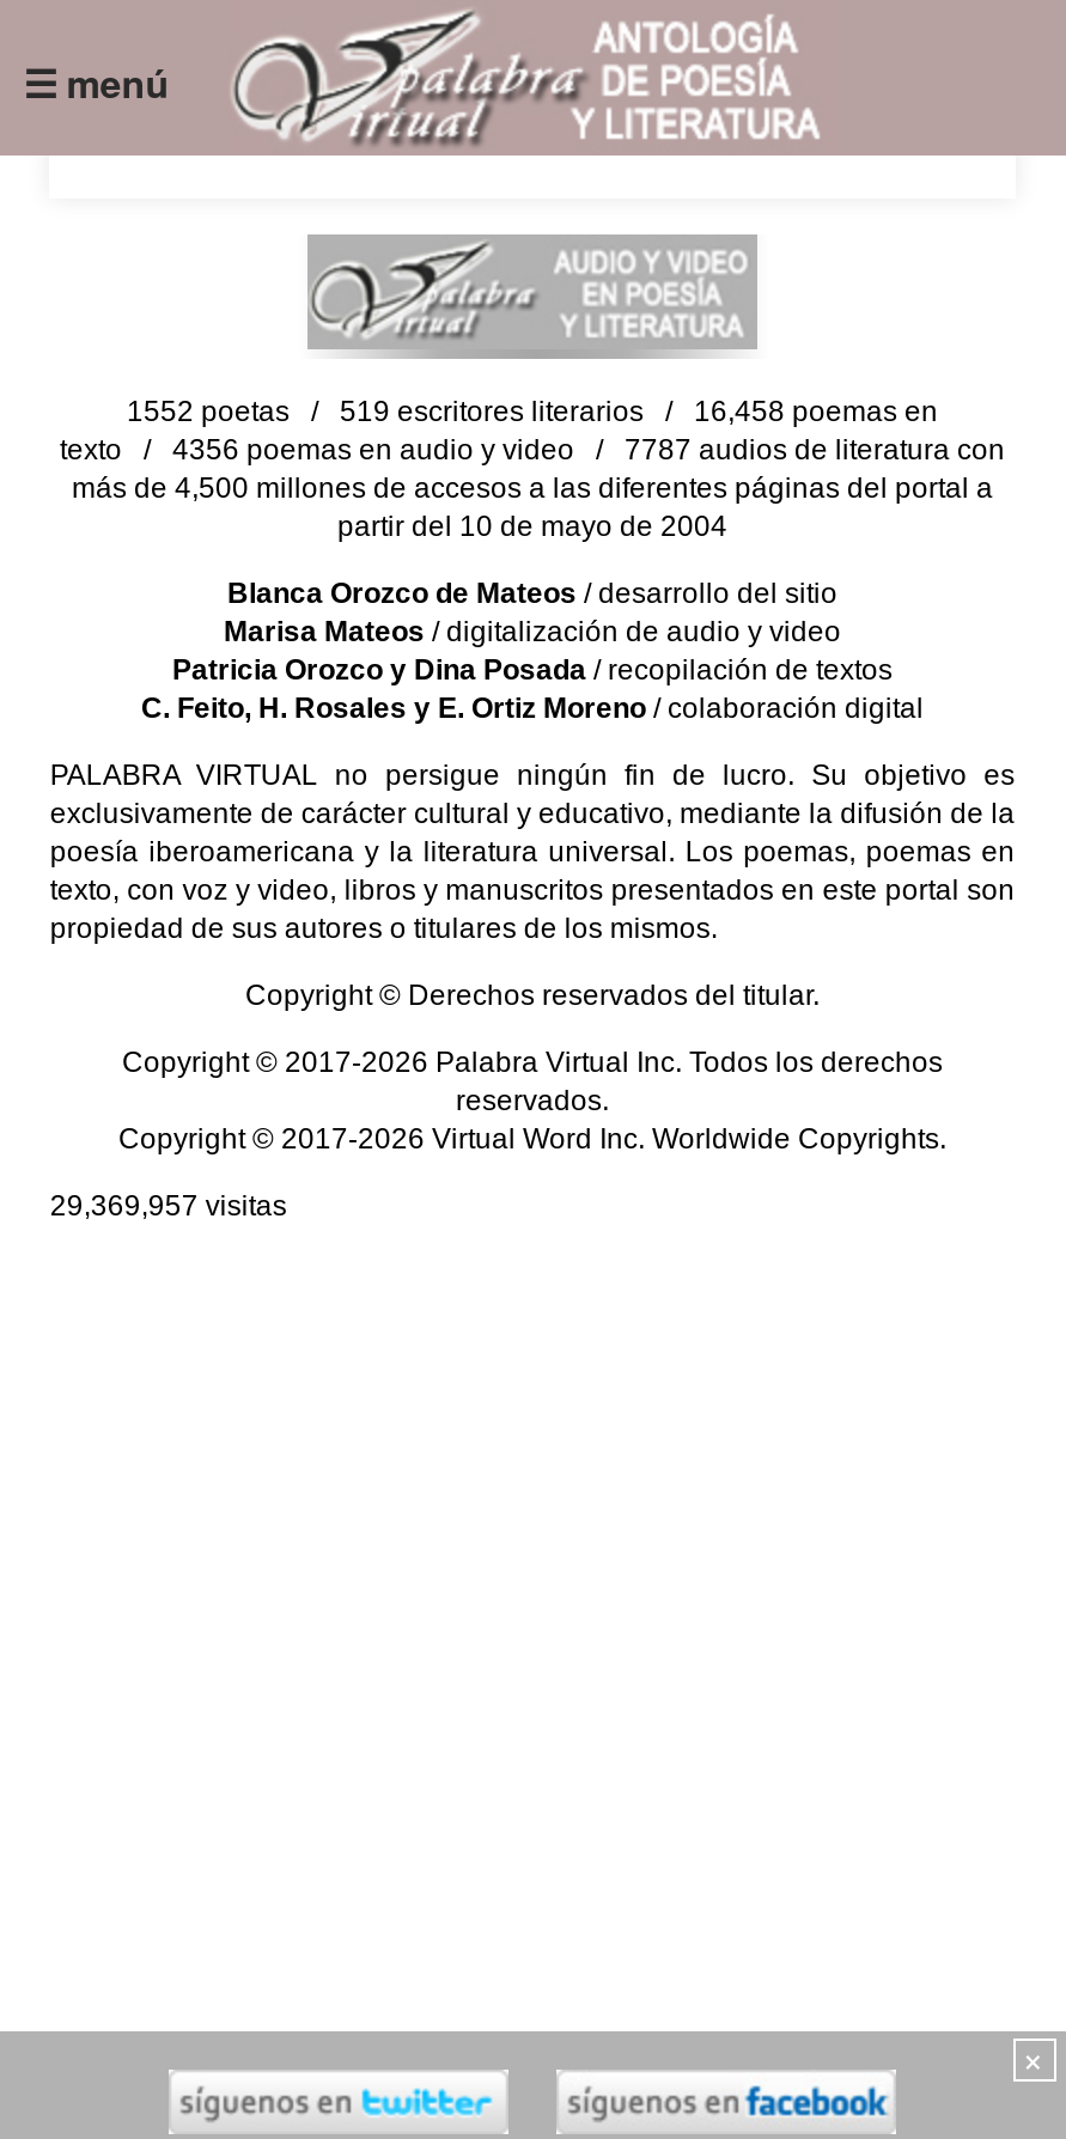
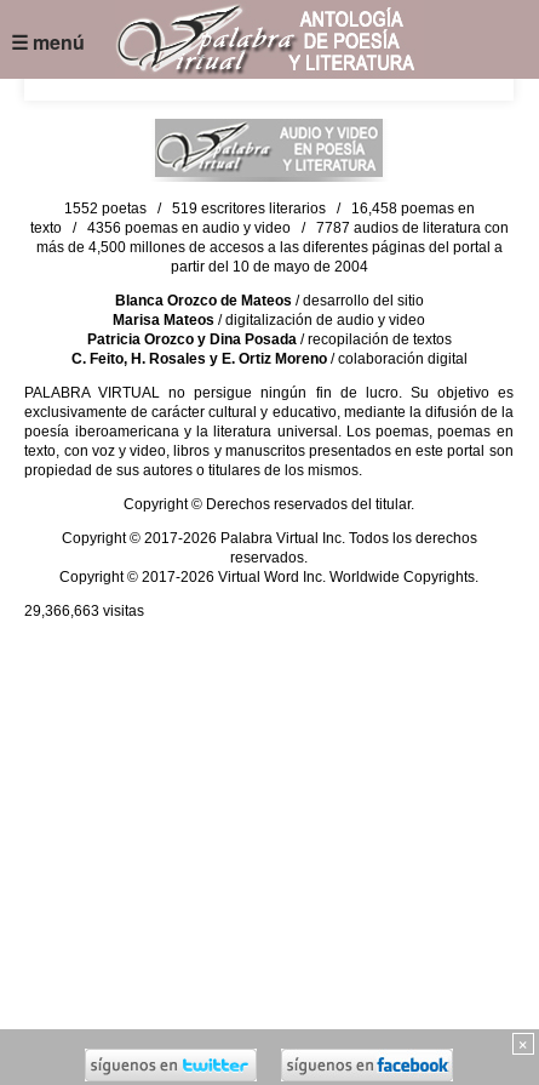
- 29,369,957 visitas
+ 29,366,663 visitas
